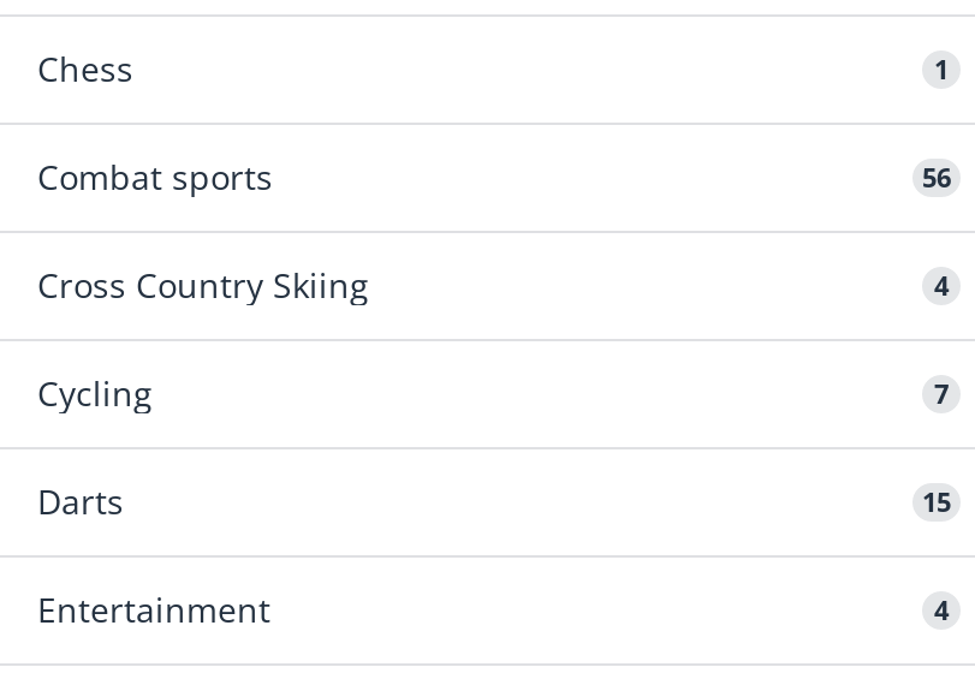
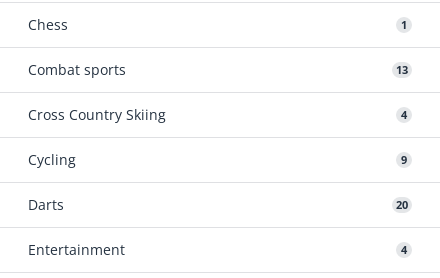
- 56
+ 13

- 7
+ 9

- 15
+ 20
